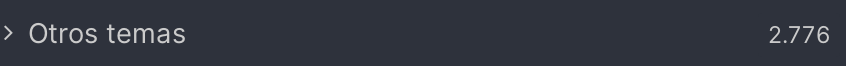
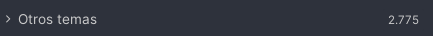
- 2.776
+ 2.775
